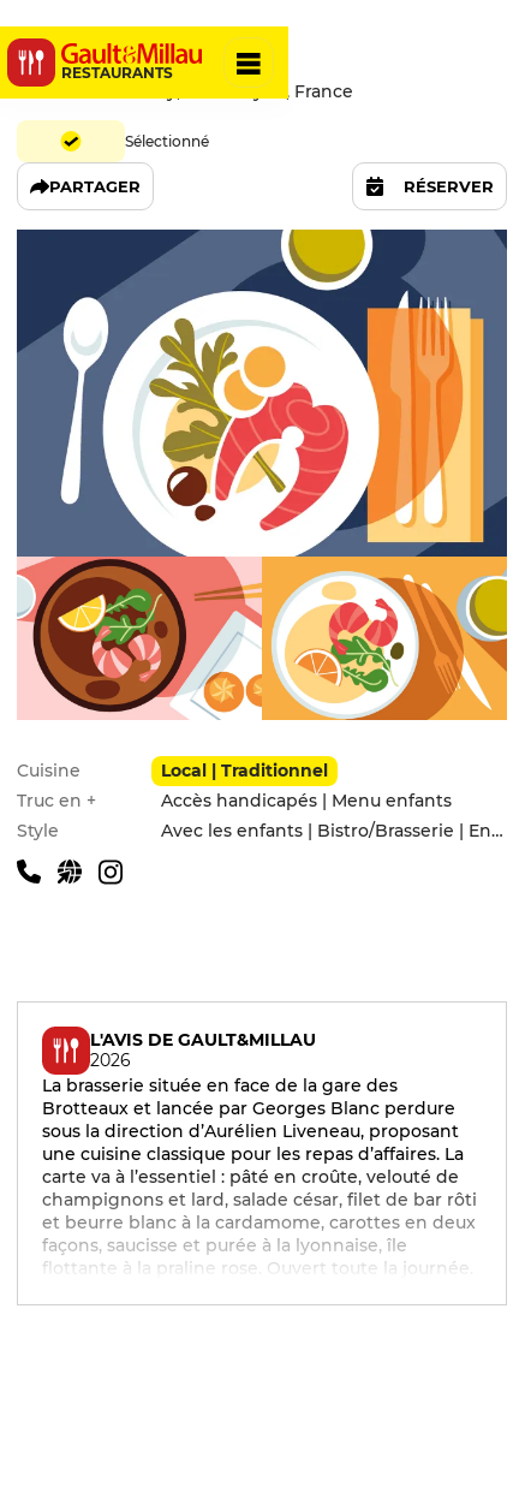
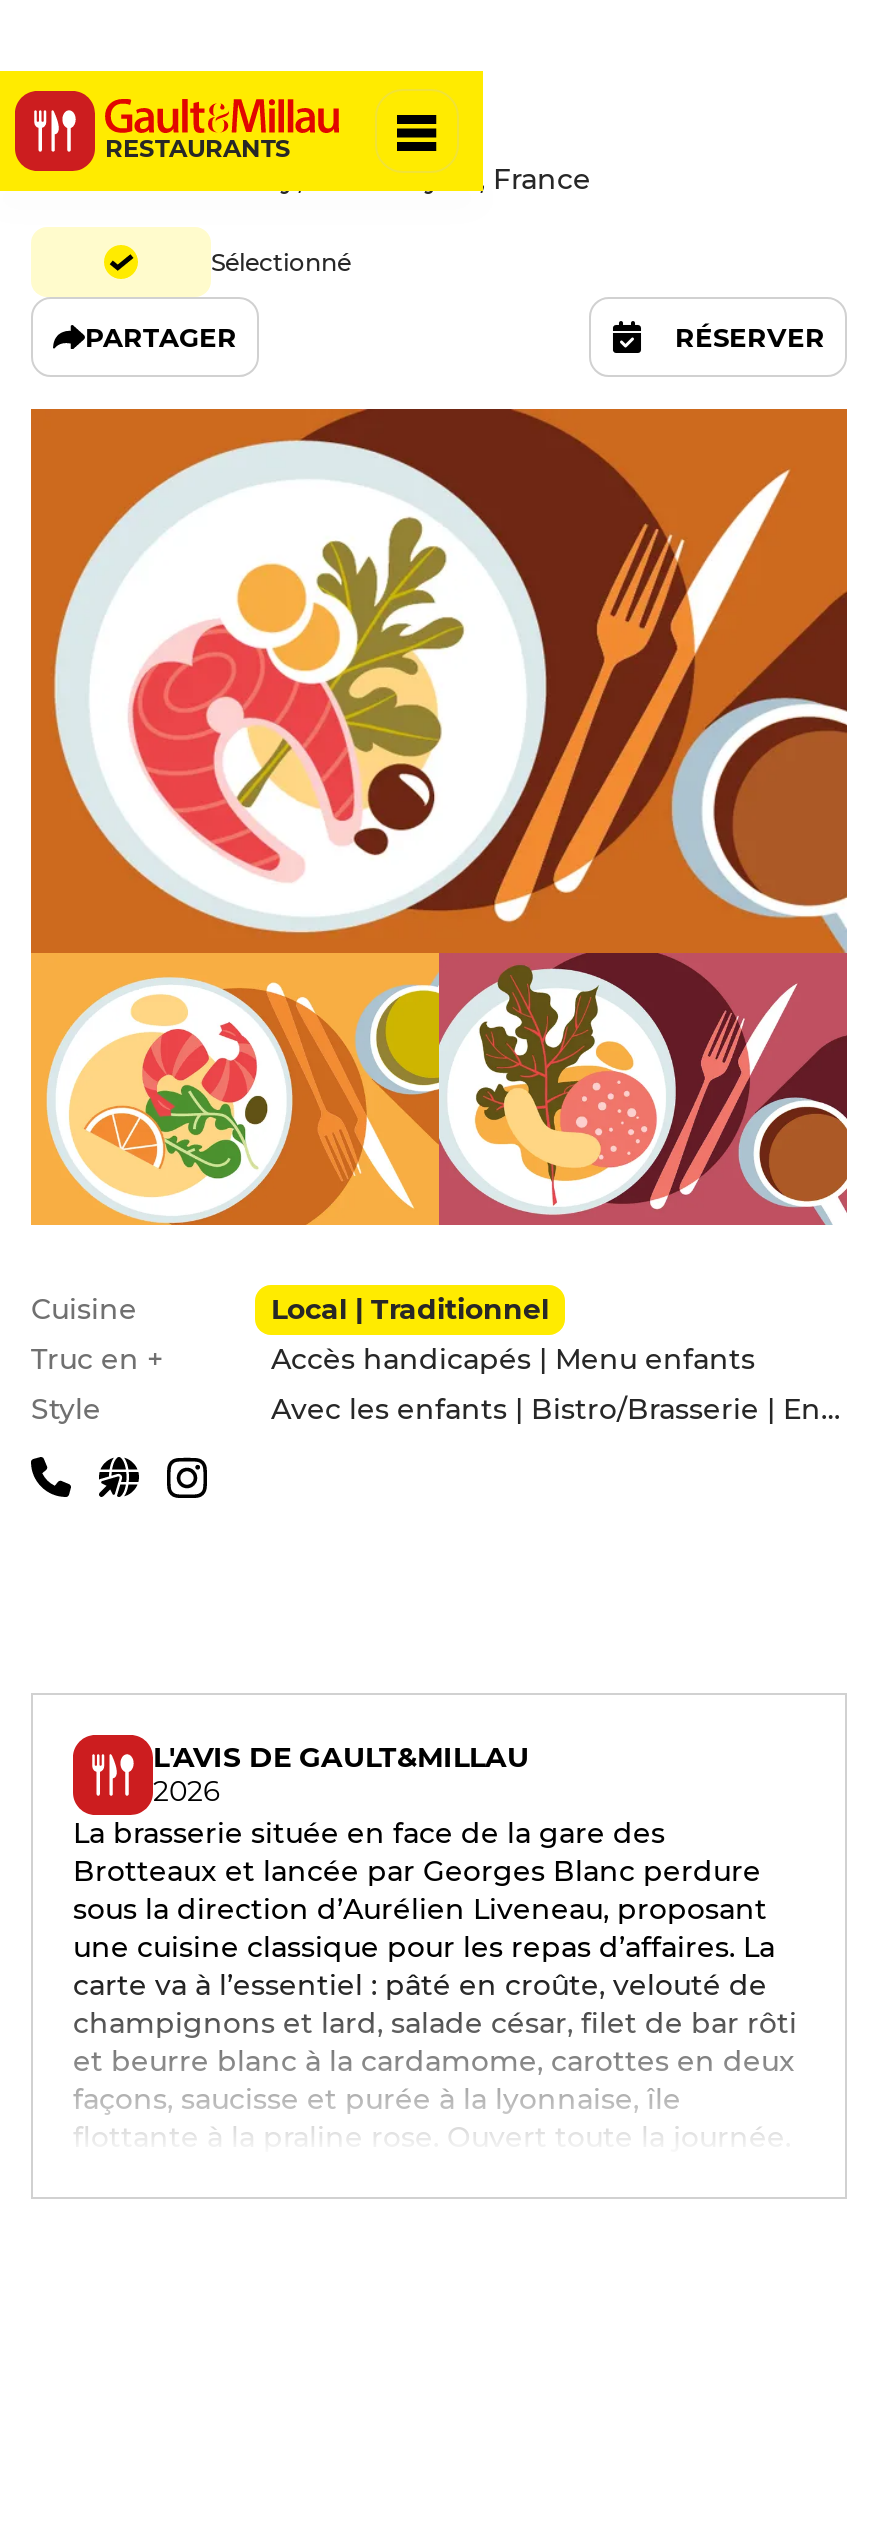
- [image]
+ [image]
